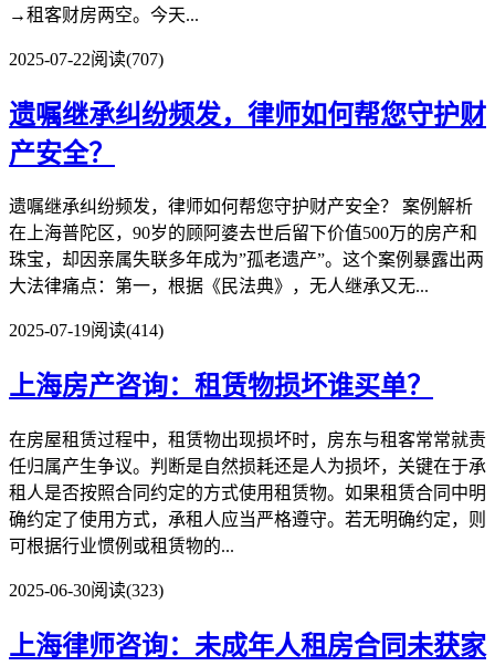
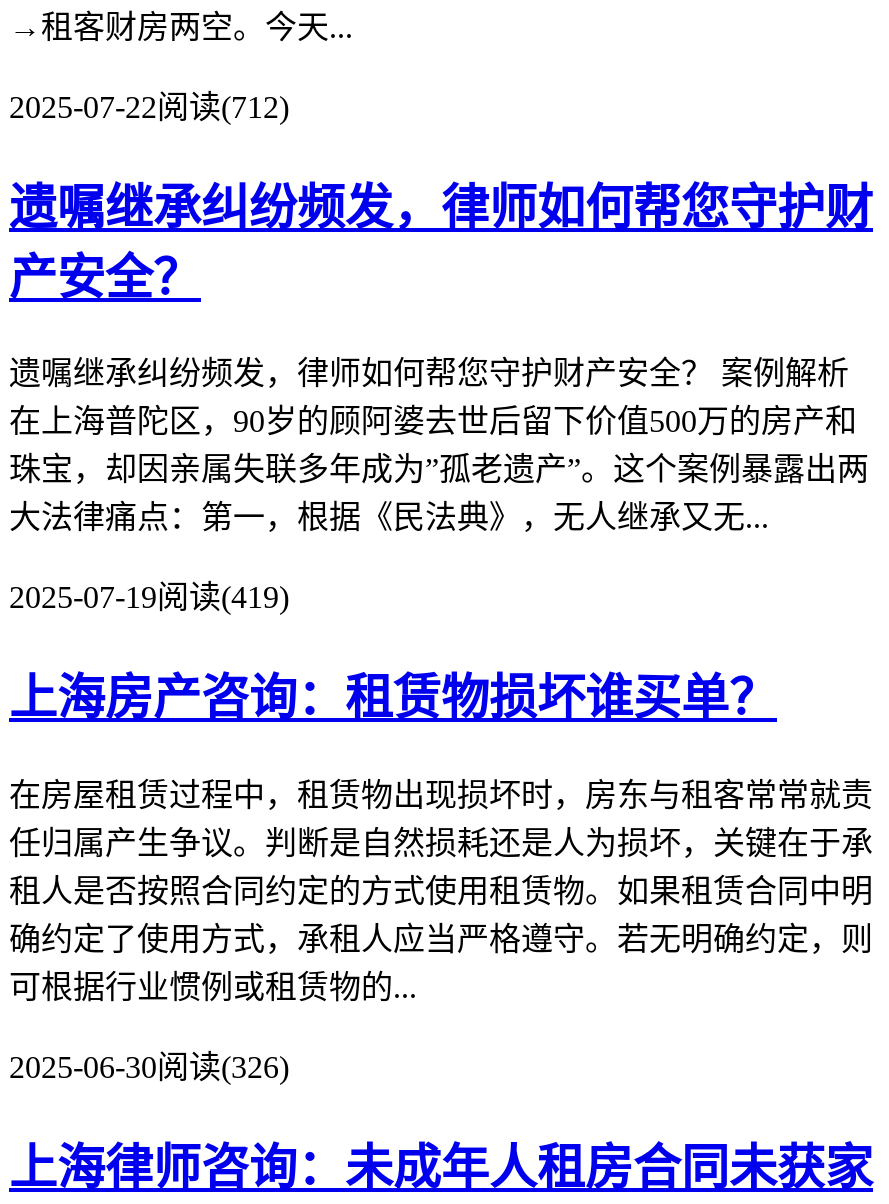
- 2025-07-22阅读(707)
+ 2025-07-22阅读(712)

- 2025-07-19阅读(414)
+ 2025-07-19阅读(419)

- 2025-06-30阅读(323)
+ 2025-06-30阅读(326)
